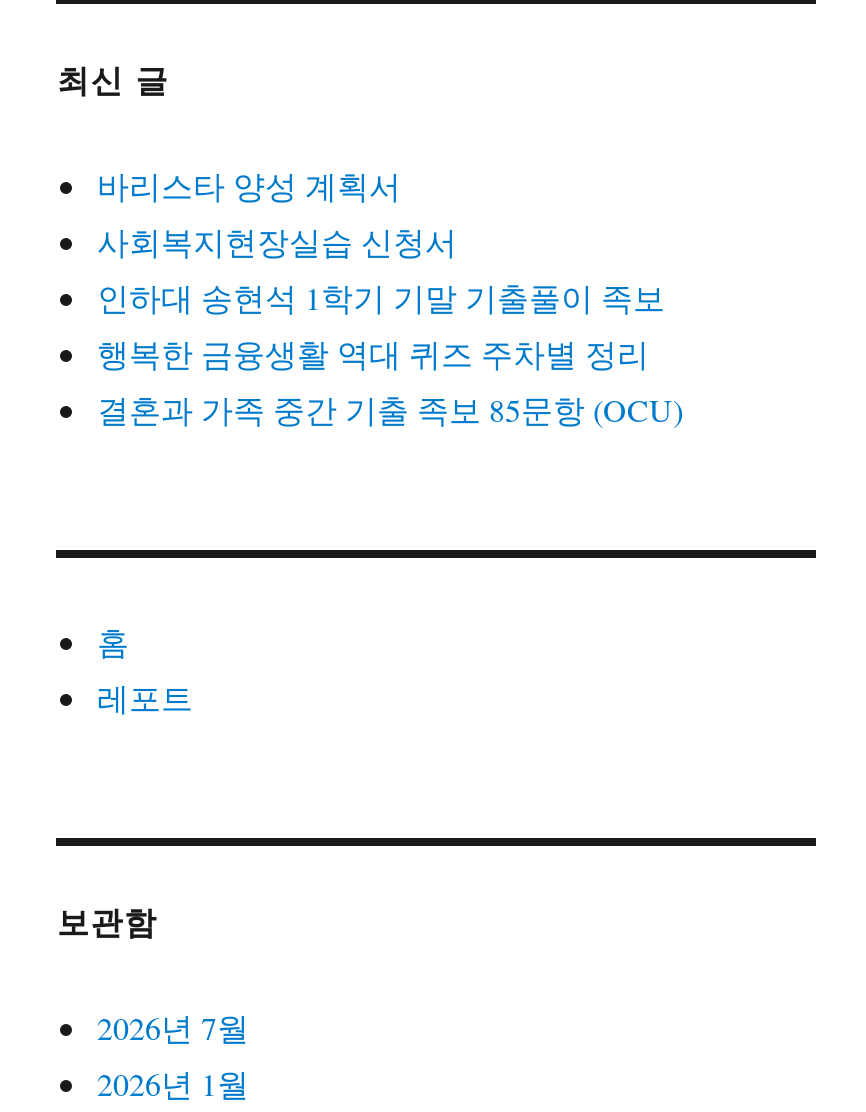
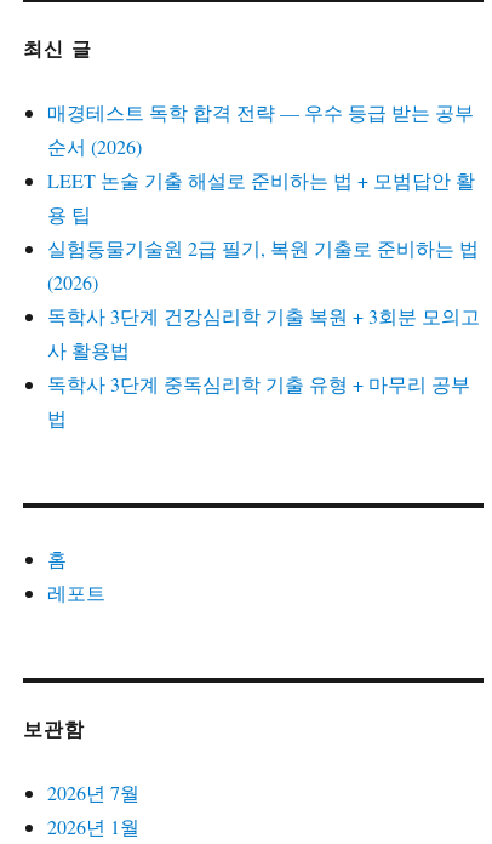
- 바리스타 양성 계획서
- 사회복지현장실습 신청서
- 인하대 송현석 1학기 기말 기출풀이 족보
- 행복한 금융생활 역대 퀴즈 주차별 정리
- 결혼과 가족 중간 기출 족보 85문항 (OCU)
+ 매경테스트 독학 합격 전략 — 우수 등급 받는 공부
+ 순서 (2026)
+ LEET 논술 기출 해설로 준비하는 법 + 모범답안 활
+ 용 팁
+ 실험동물기술원 2급 필기, 복원 기출로 준비하는 법
+ (2026)
+ 독학사 3단계 건강심리학 기출 복원 + 3회분 모의고
+ 사 활용법
+ 독학사 3단계 중독심리학 기출 유형 + 마무리 공부
+ 법
